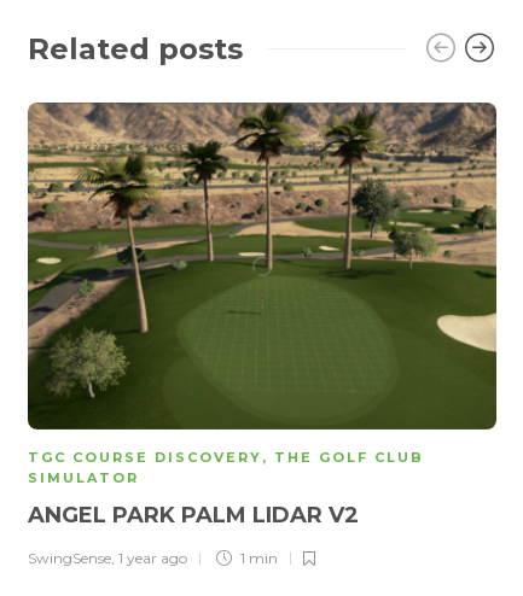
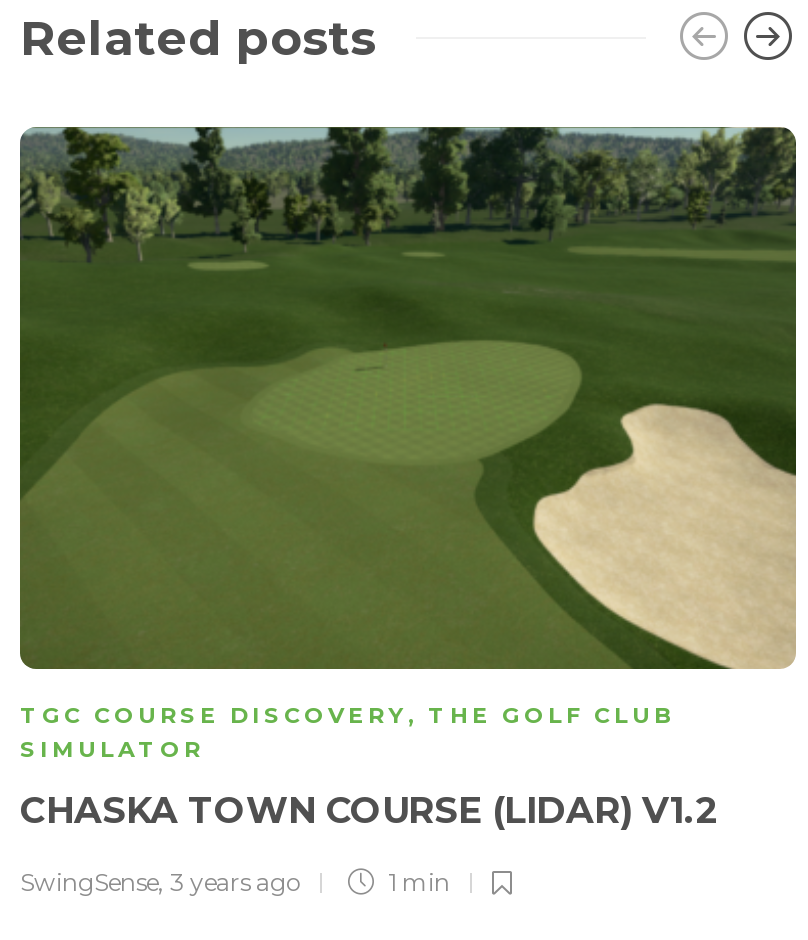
- [image]
+ [image]

- ANGEL PARK PALM LIDAR V2
+ CHASKA TOWN COURSE (LIDAR) V1.2

- SwingSense, 1 year ago
+ SwingSense, 3 years ago
